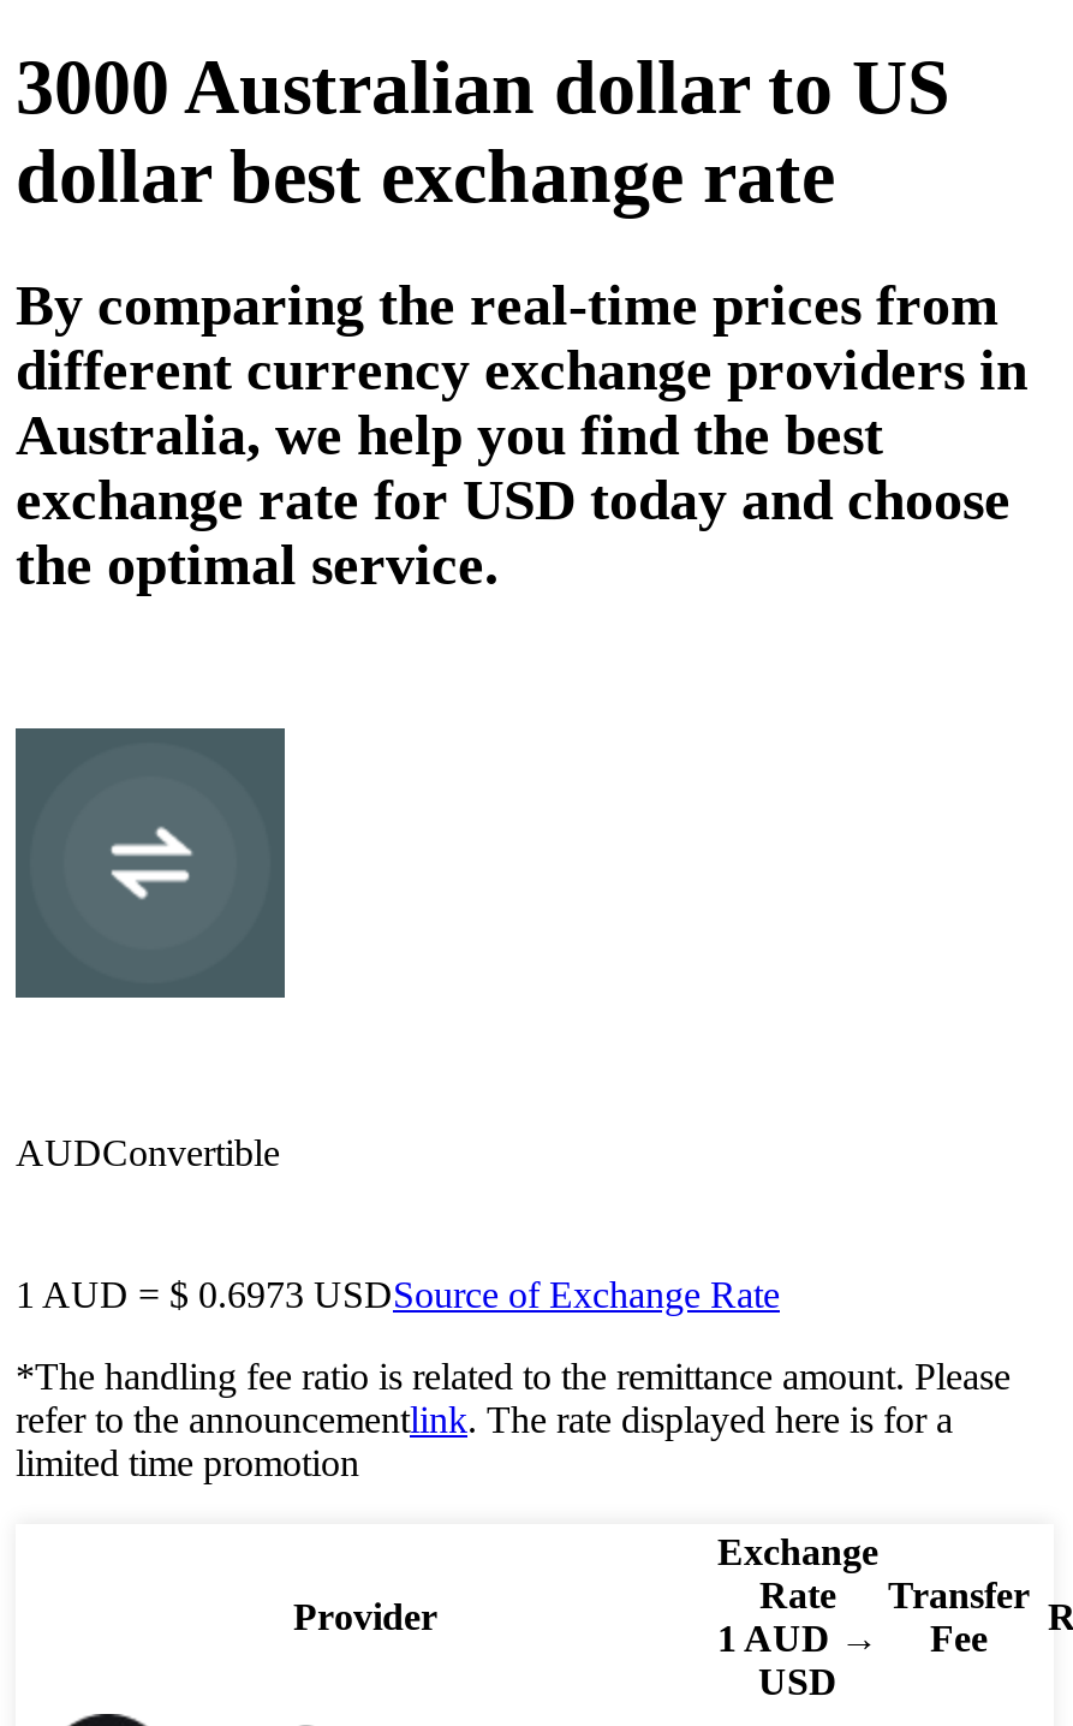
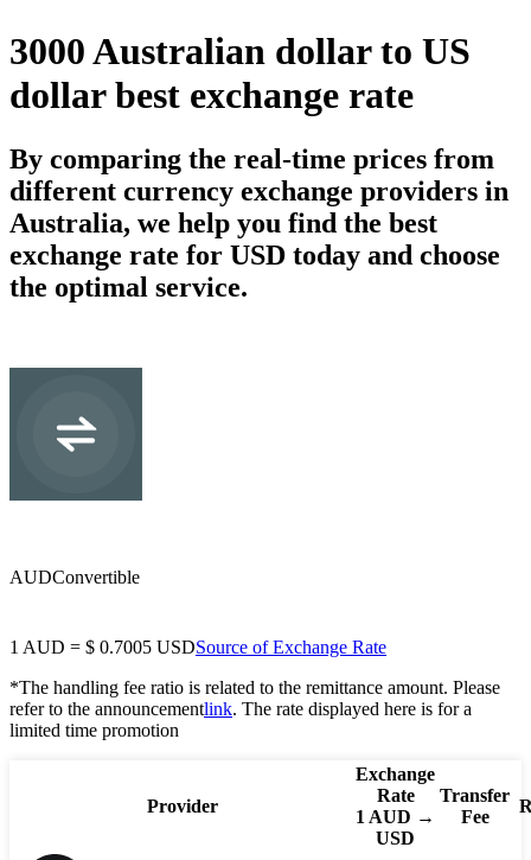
- 1 AUD = $ 0.6973 USDSource of Exchange Rate
+ 1 AUD = $ 0.7005 USDSource of Exchange Rate
